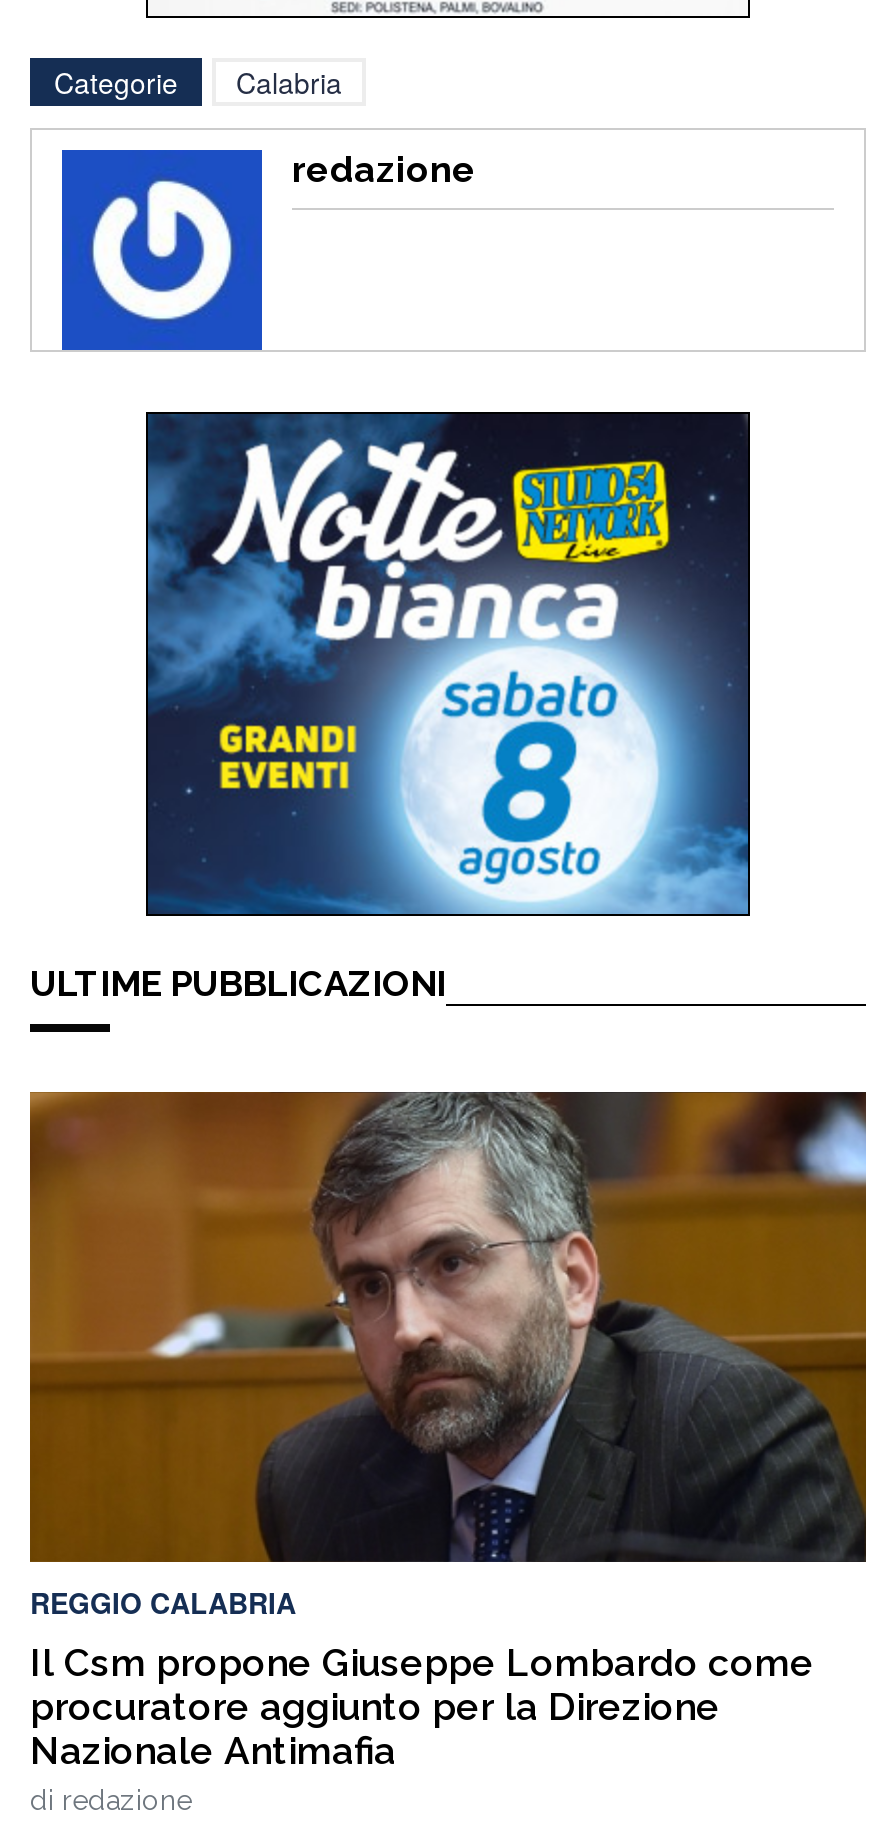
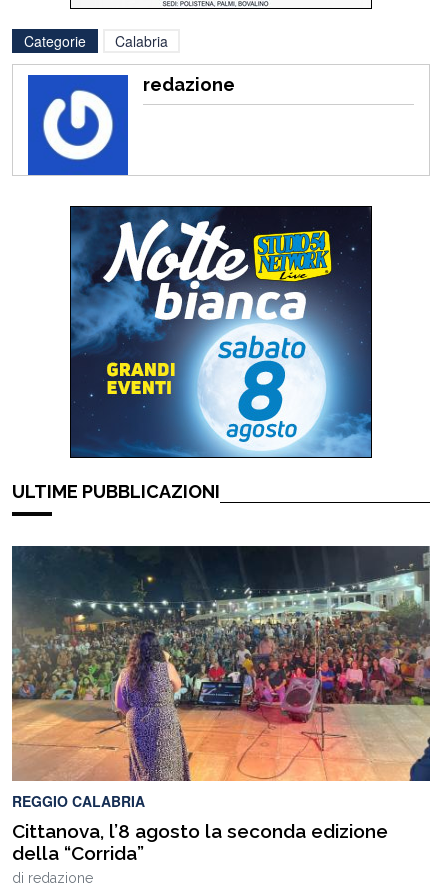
- [image]
- Il Csm propone Giuseppe Lombardo come
- procuratore aggiunto per la Direzione
- Nazionale Antimafia
+ [image]
+ Cittanova, l’8 agosto la seconda edizione
+ della “Corrida”
